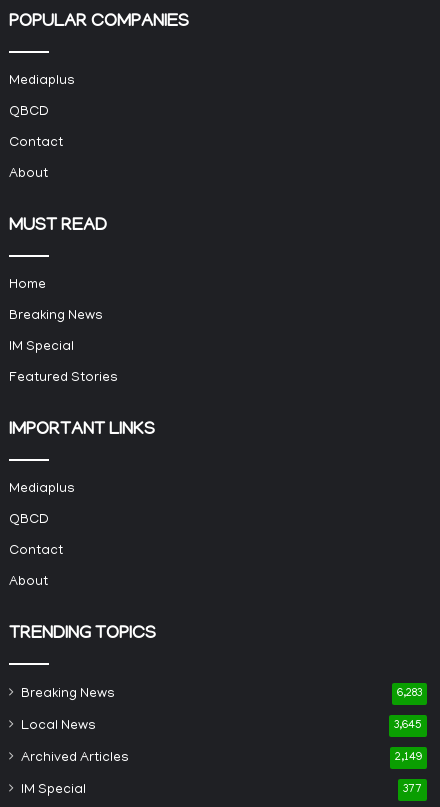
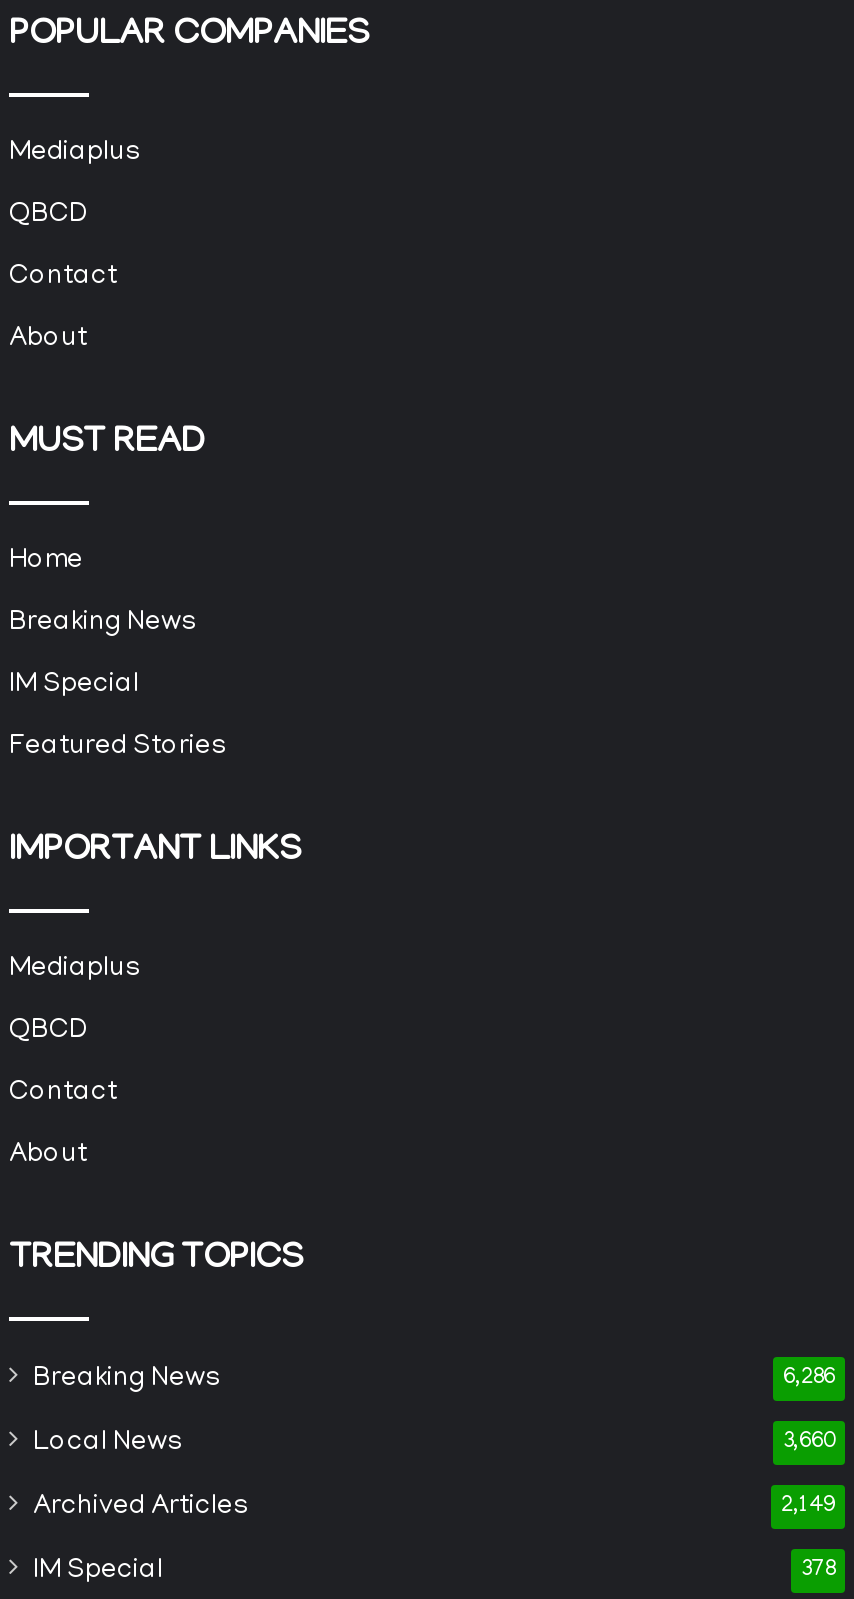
- 6,283
+ 6,286

- 3,645
+ 3,660

- 377
+ 378
